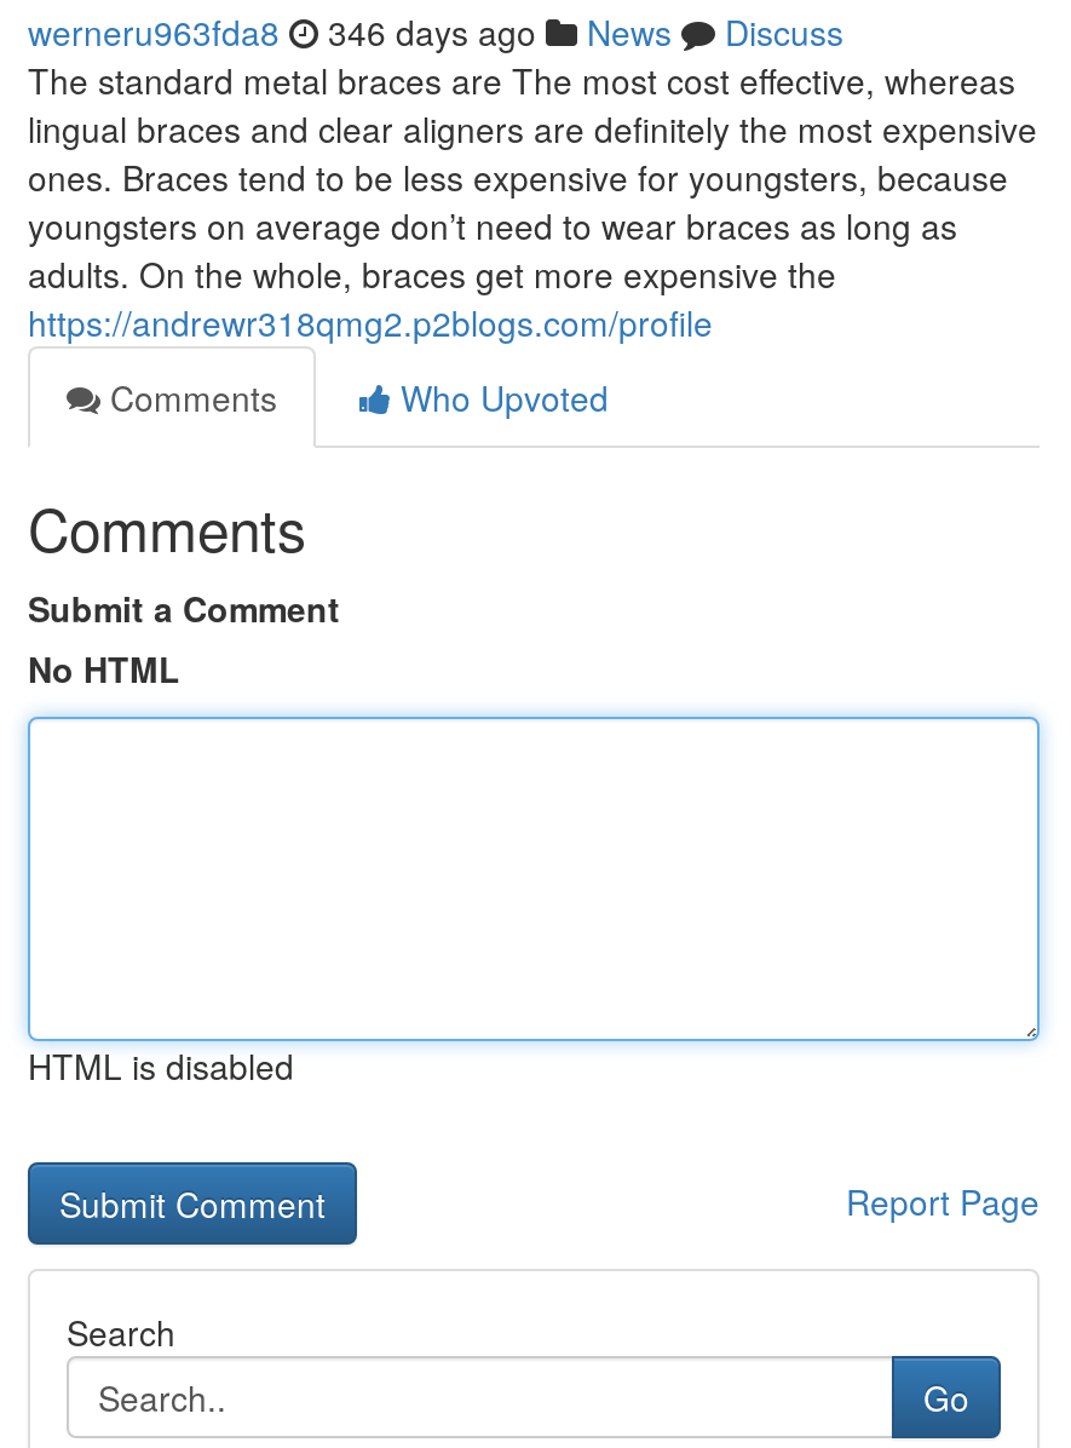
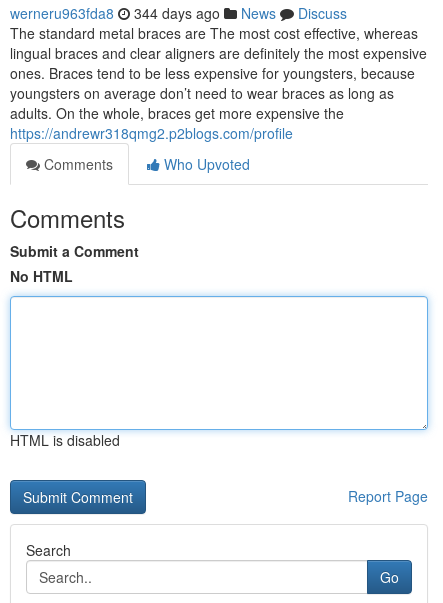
- werneru963fda8 346 days ago News Discuss
+ werneru963fda8 344 days ago News Discuss
